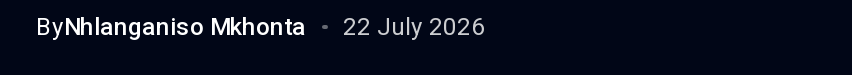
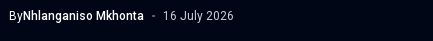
- ByNhlanganiso Mkhonta 22 July 2026
+ ByNhlanganiso Mkhonta 16 July 2026
